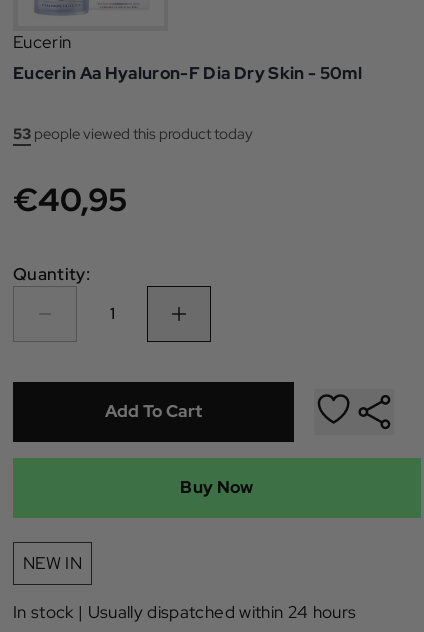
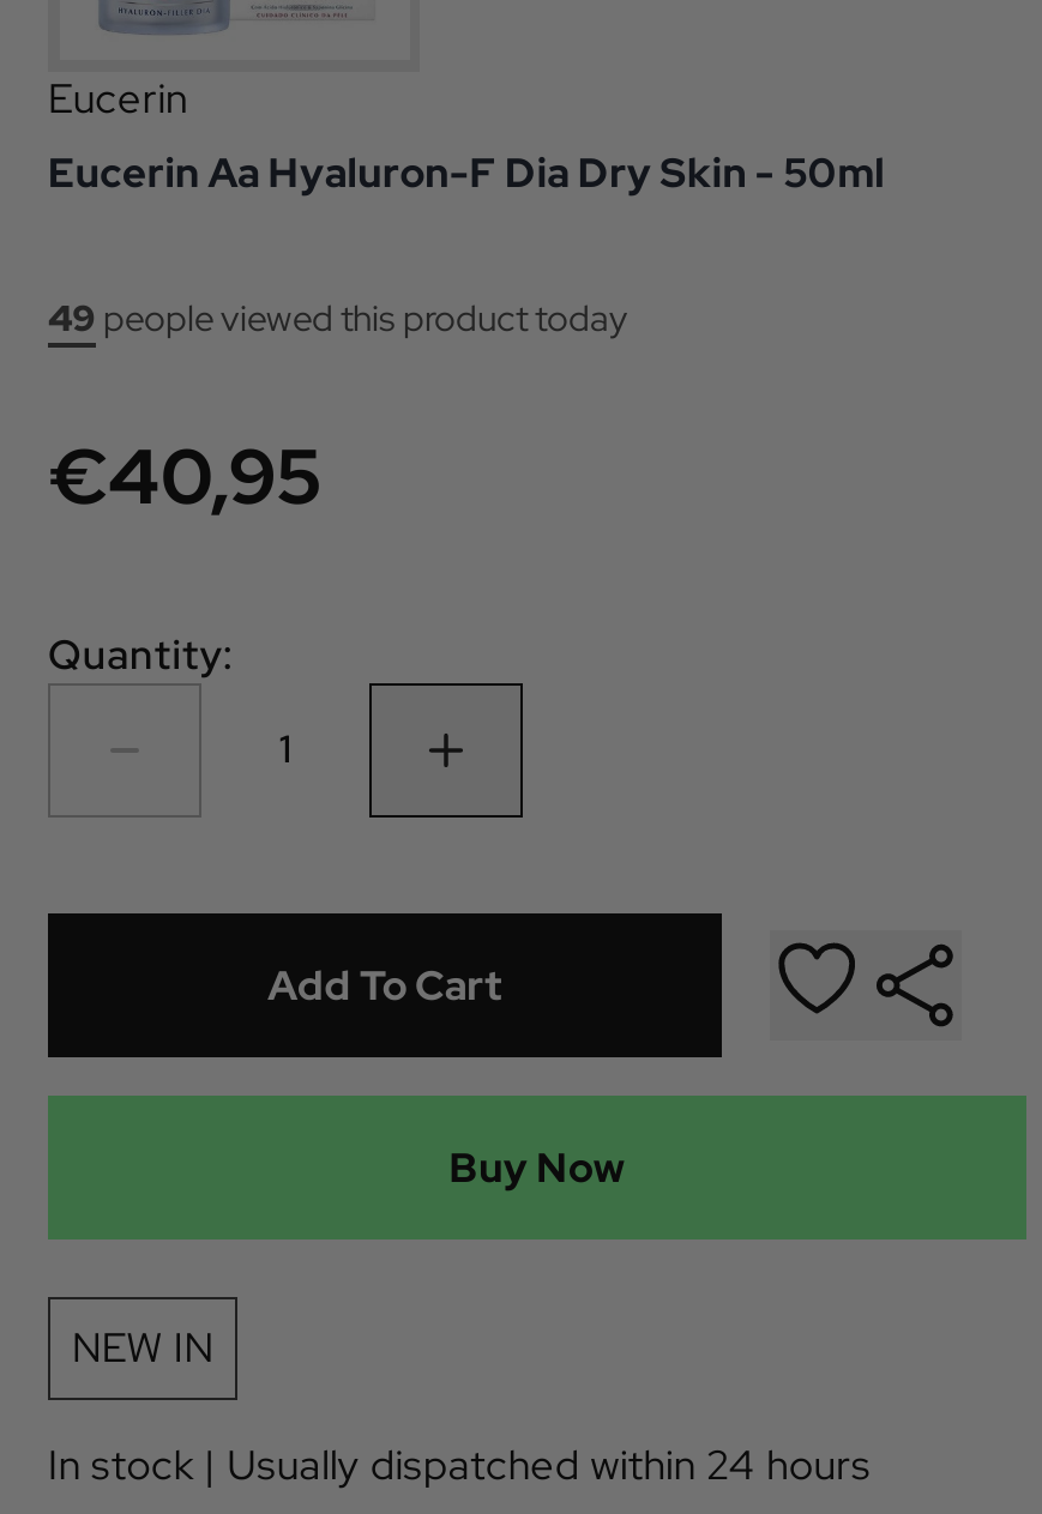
- 53 people viewed this product today
+ 49 people viewed this product today
